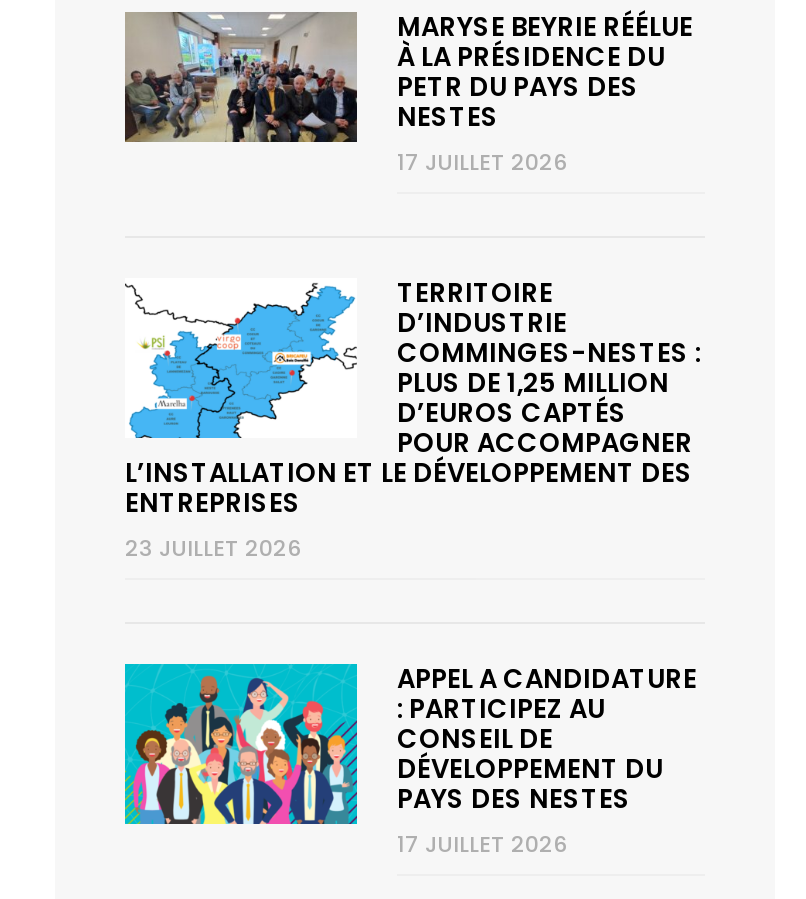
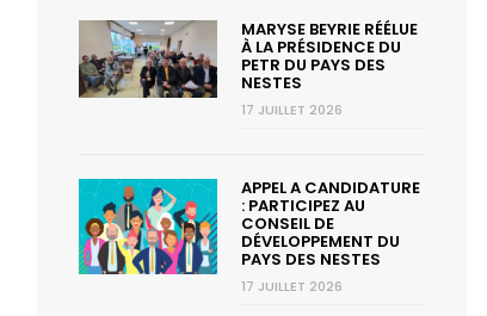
- [image]
- TERRITOIRE
- D’INDUSTRIE
- COMMINGES-NESTES :
- PLUS DE 1,25 MILLION
- D’EUROS CAPTÉS
- POUR ACCOMPAGNER
- L’INSTALLATION ET LE DÉVELOPPEMENT DES
- ENTREPRISES
- 23 JUILLET 2026
